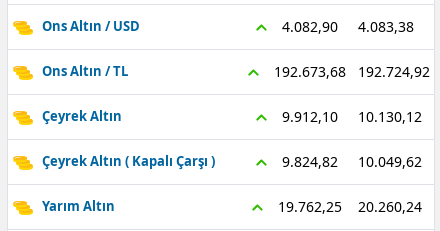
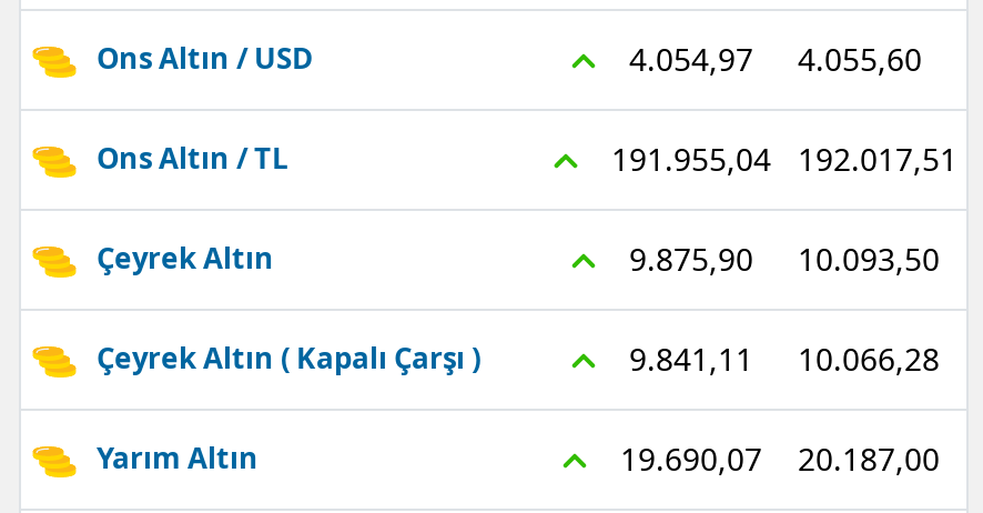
- 4.082,90
+ 4.054,97

- 4.083,38
+ 4.055,60

- 192.673,68
+ 191.955,04

- 192.724,92
+ 192.017,51

- 9.912,10
+ 9.875,90

- 10.130,12
+ 10.093,50

- 9.824,82
+ 9.841,11

- 10.049,62
+ 10.066,28

- 19.762,25
+ 19.690,07

- 20.260,24
+ 20.187,00
